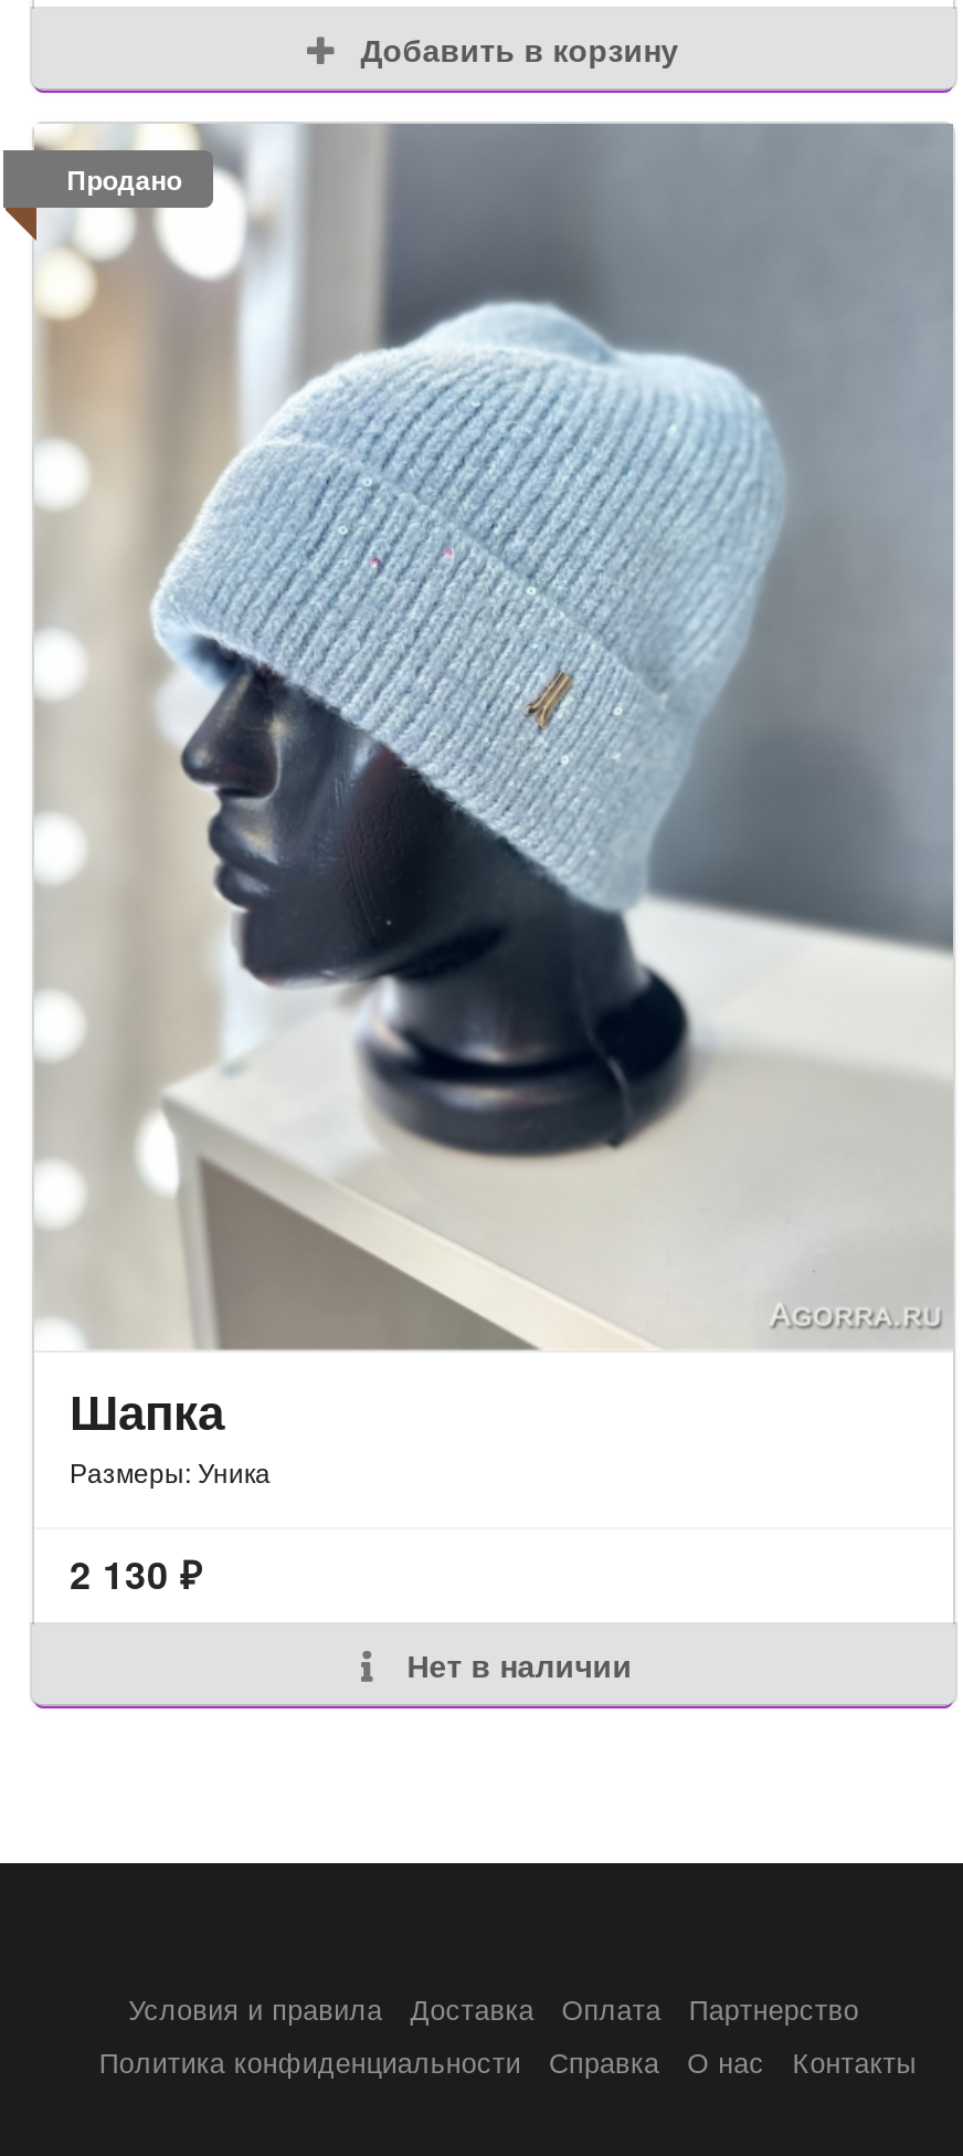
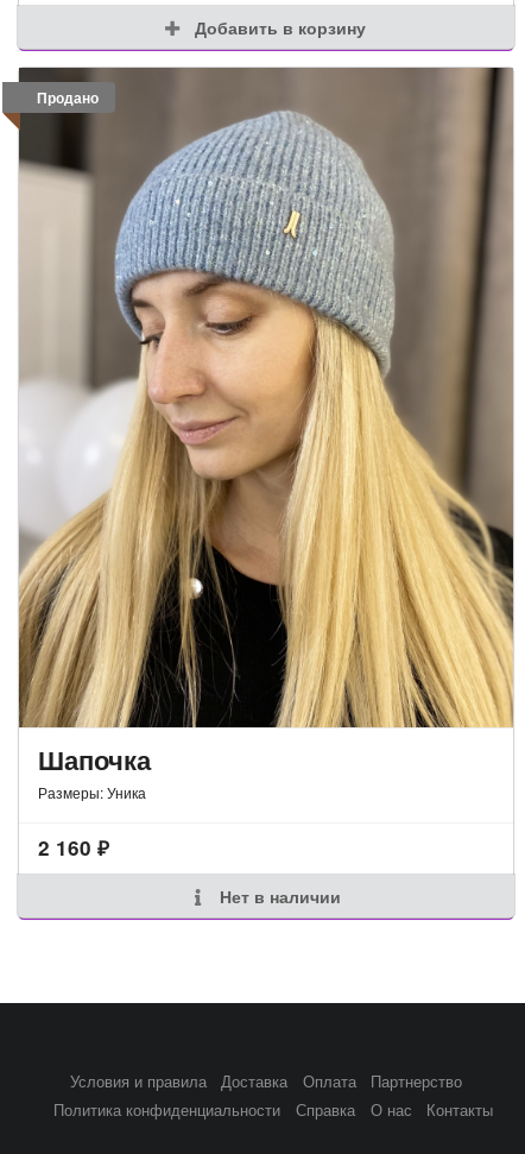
- [image]
- Шапка
+ [image]
+ Шапочка

- 2 130 ₽
+ 2 160 ₽
